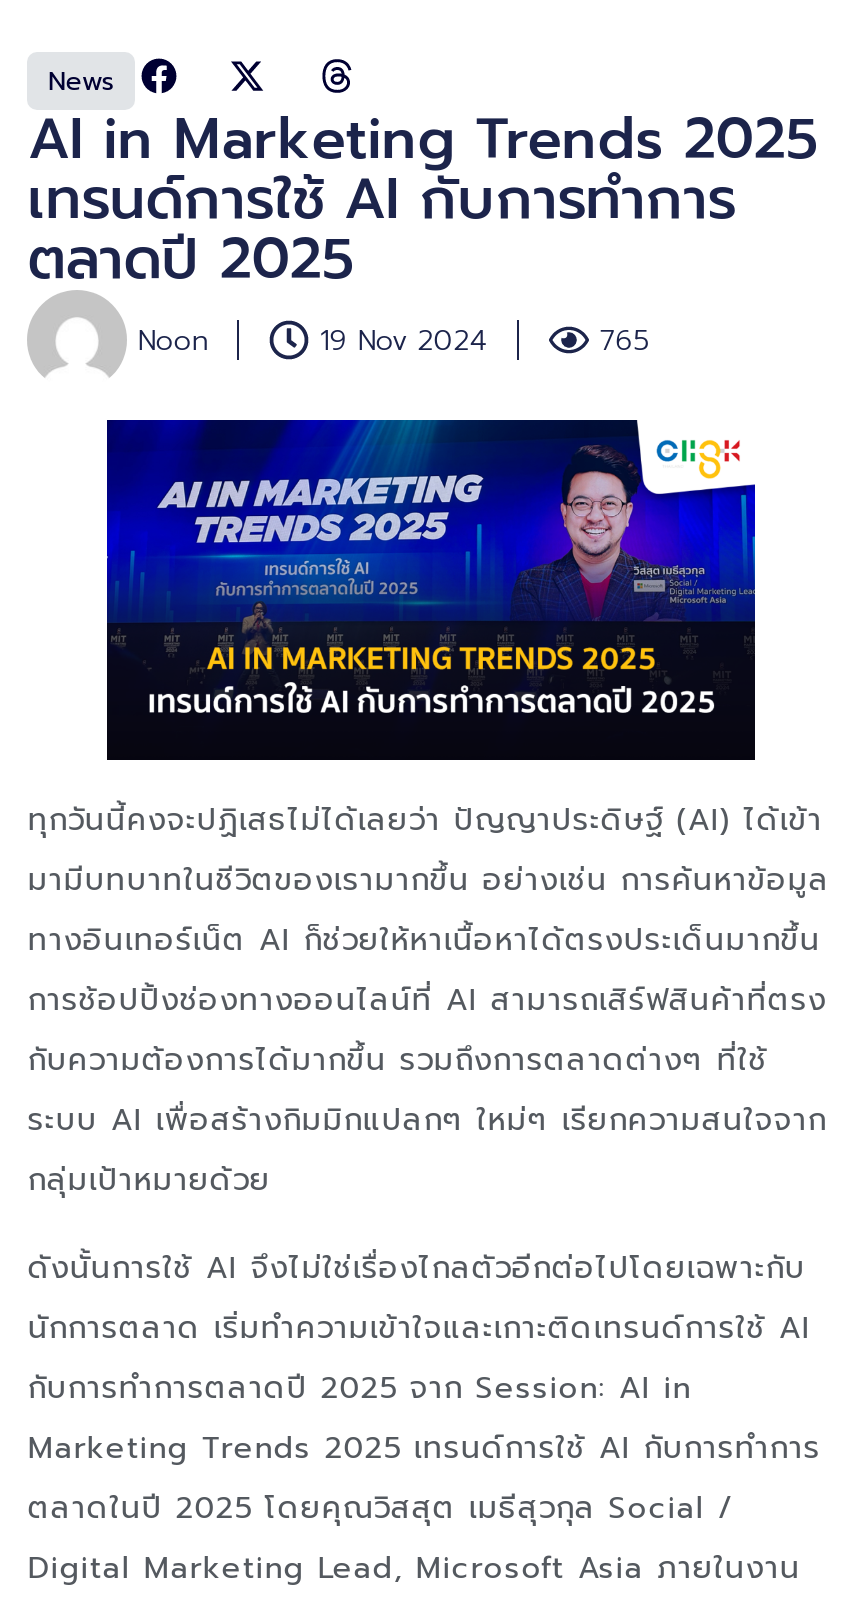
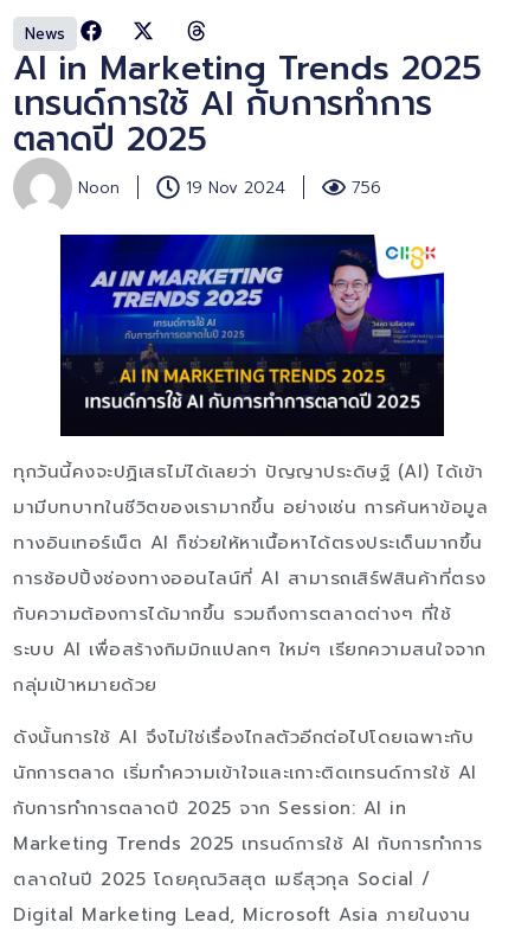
- 765
+ 756
